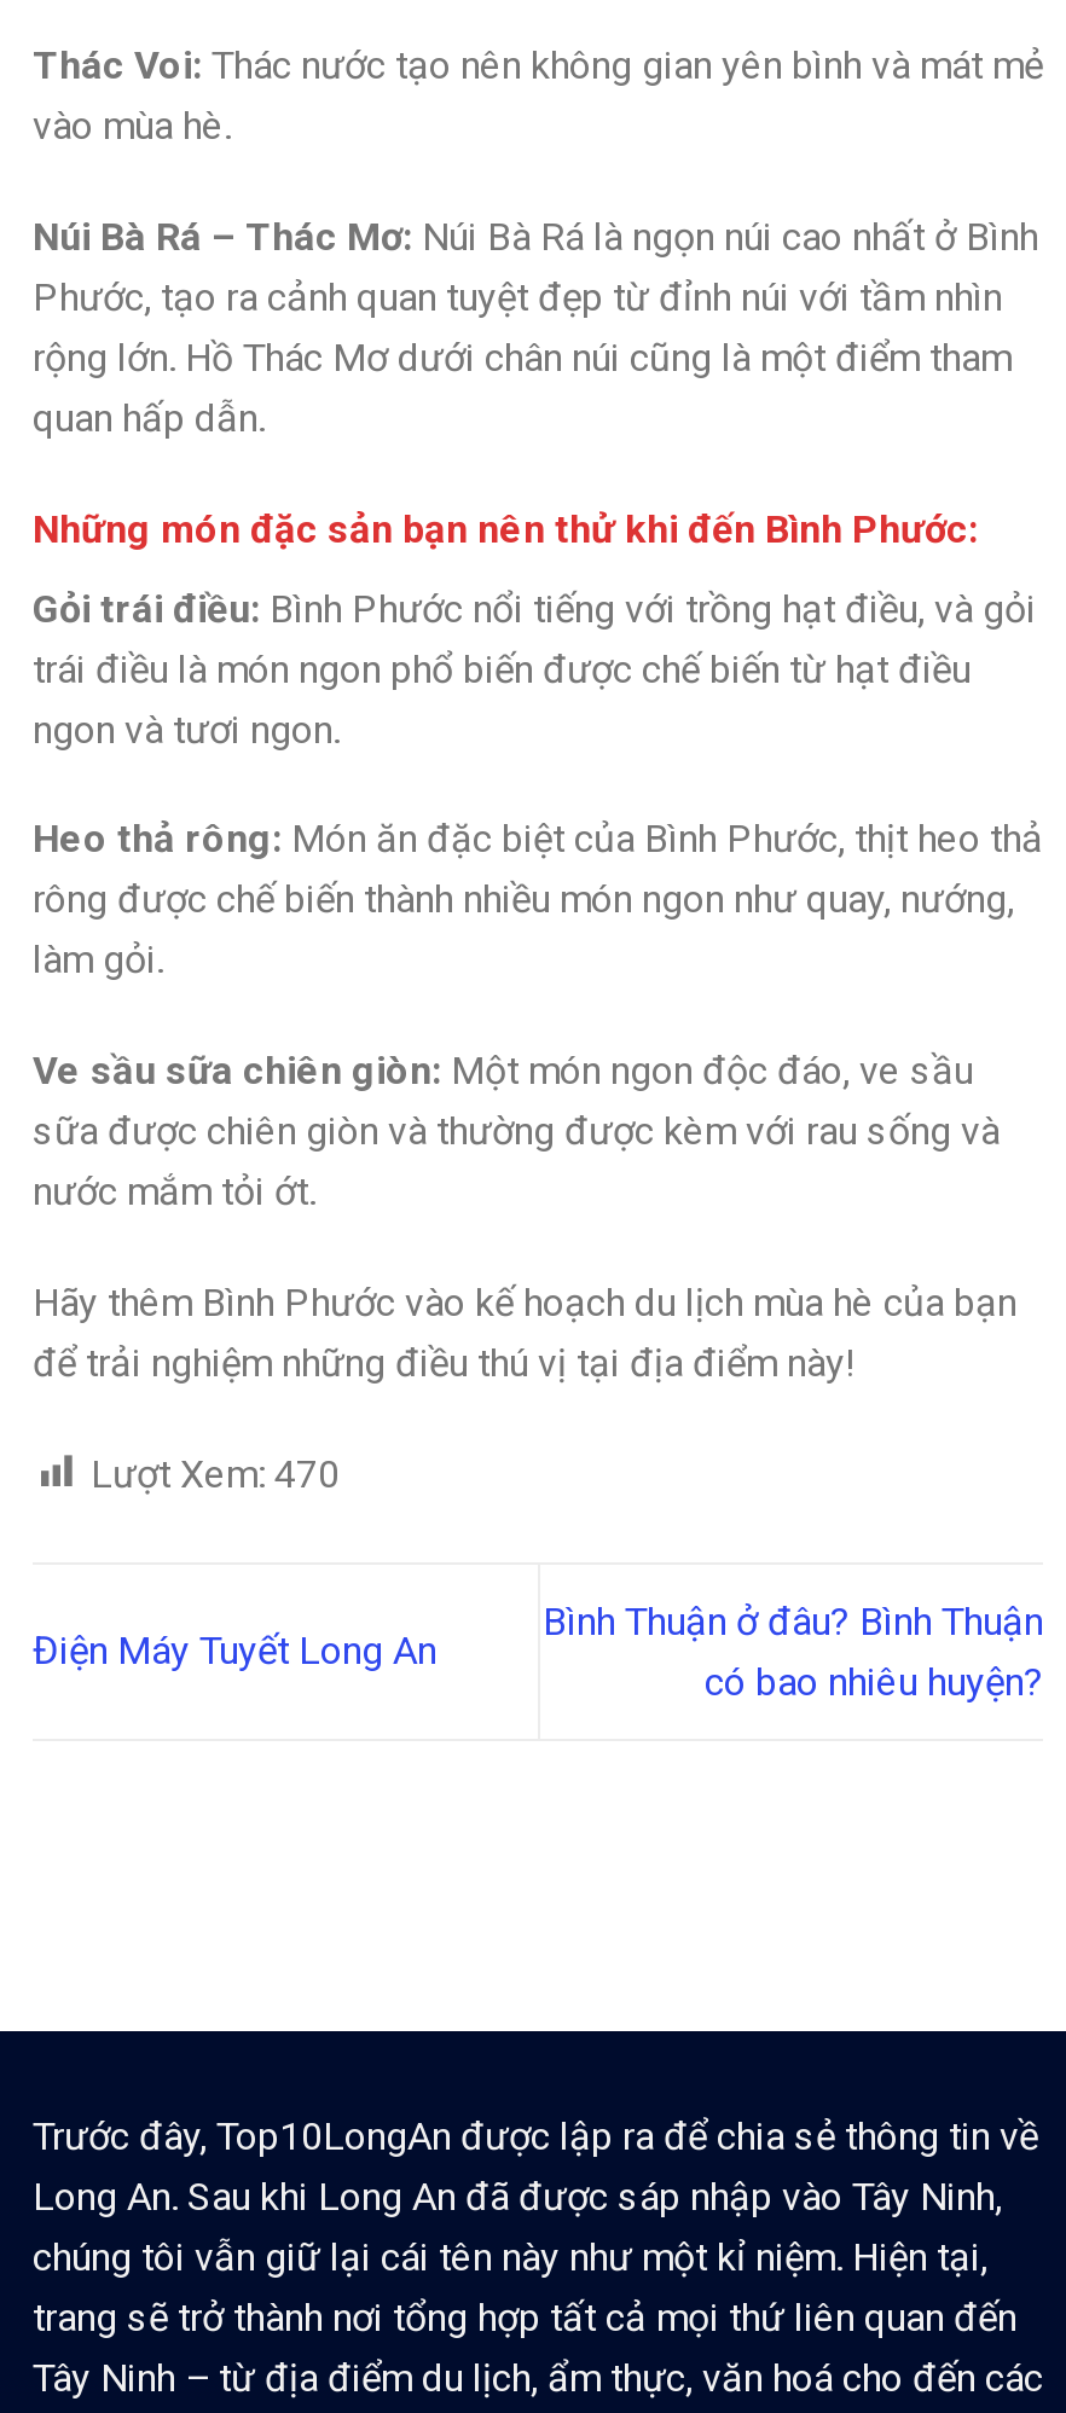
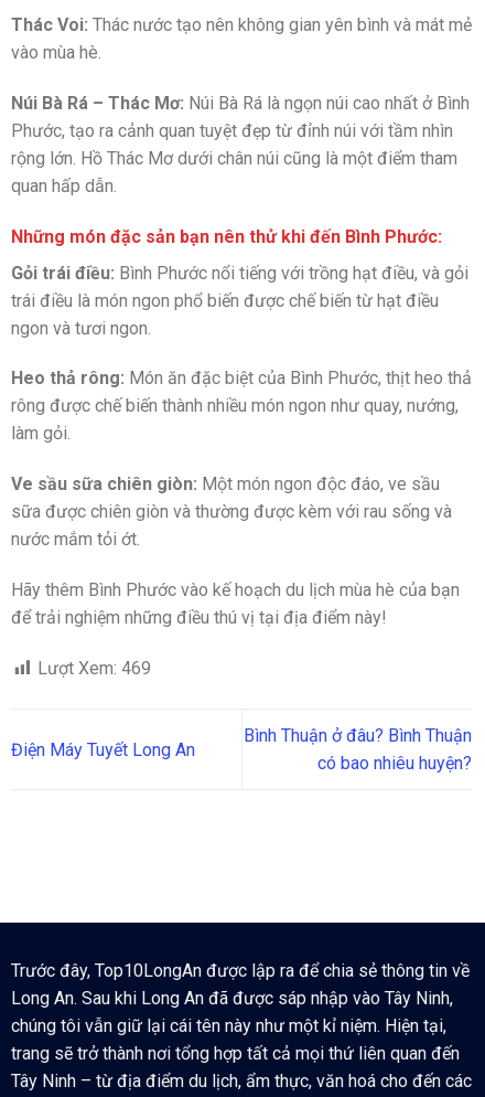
- Lượt Xem: 470
+ Lượt Xem: 469
